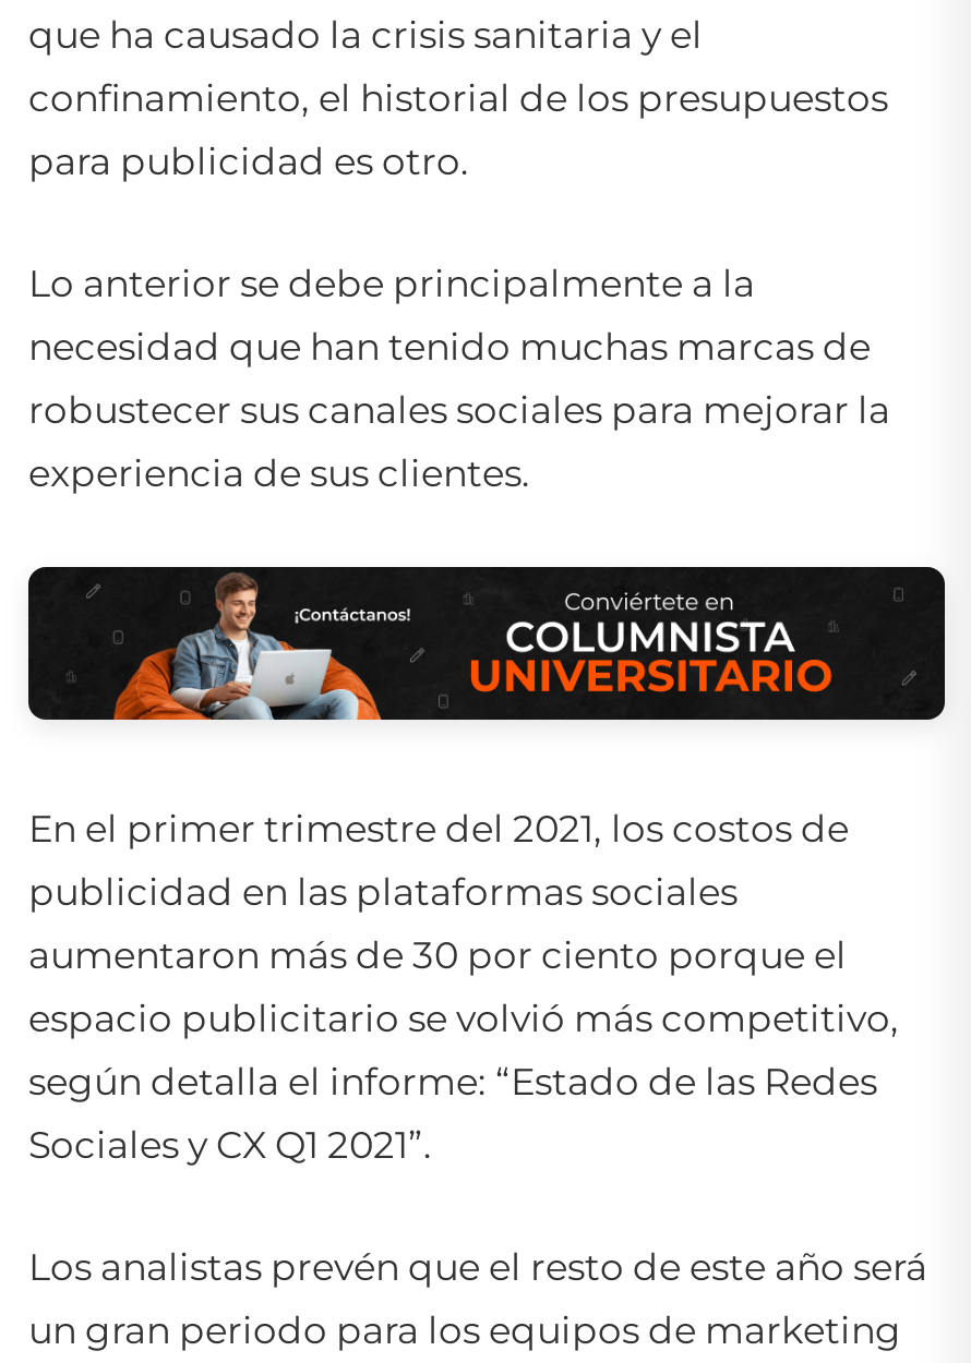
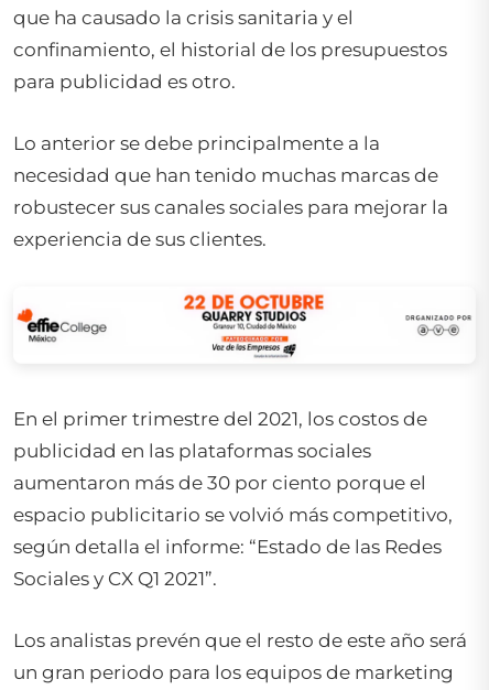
- [image]
+ [image]
